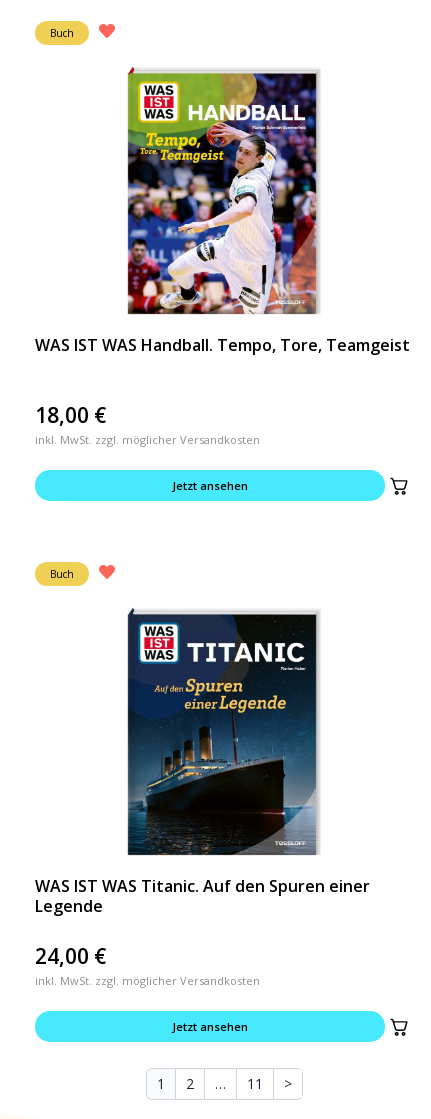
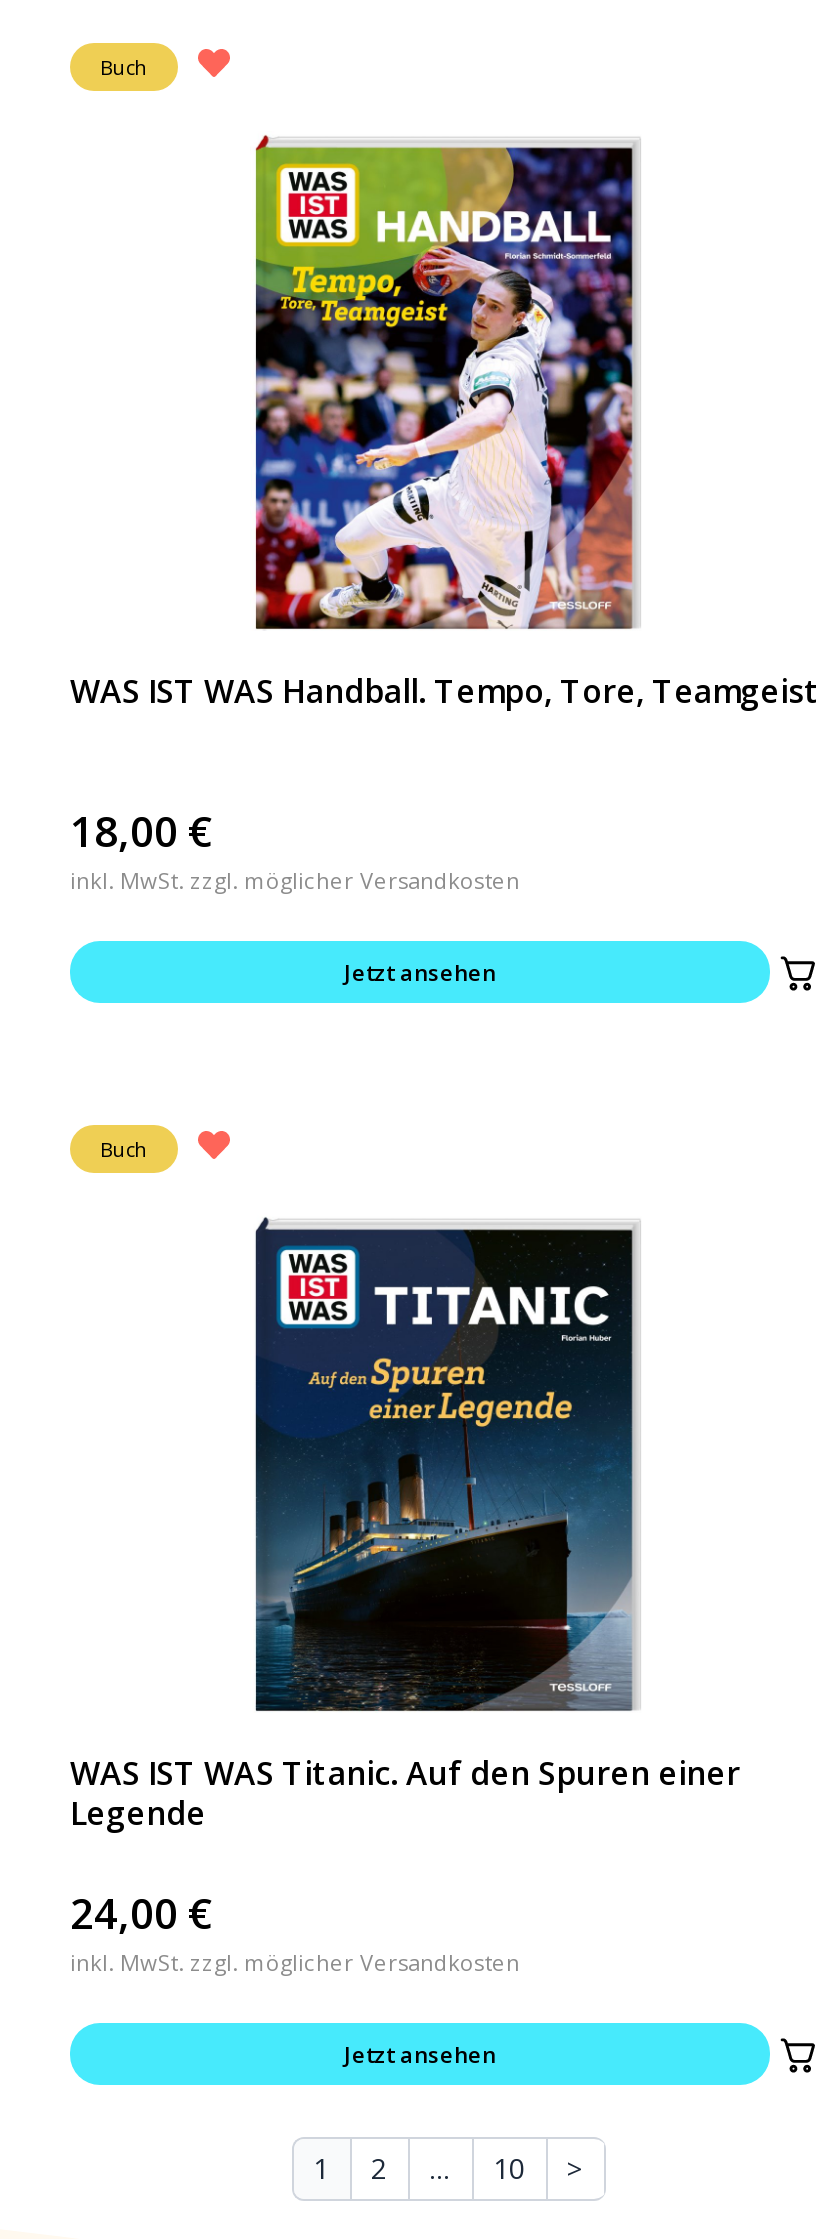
- 11
+ 10
